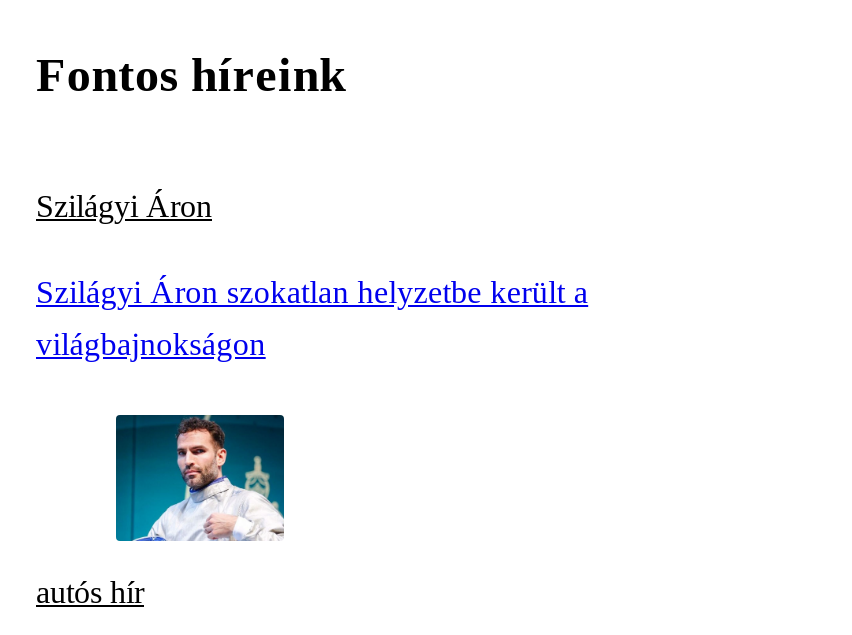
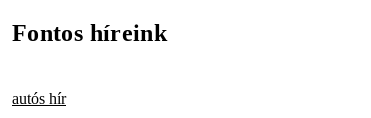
- Szilágyi Áron
- Szilágyi Áron szokatlan helyzetbe került a
- világbajnokságon

- [image]
